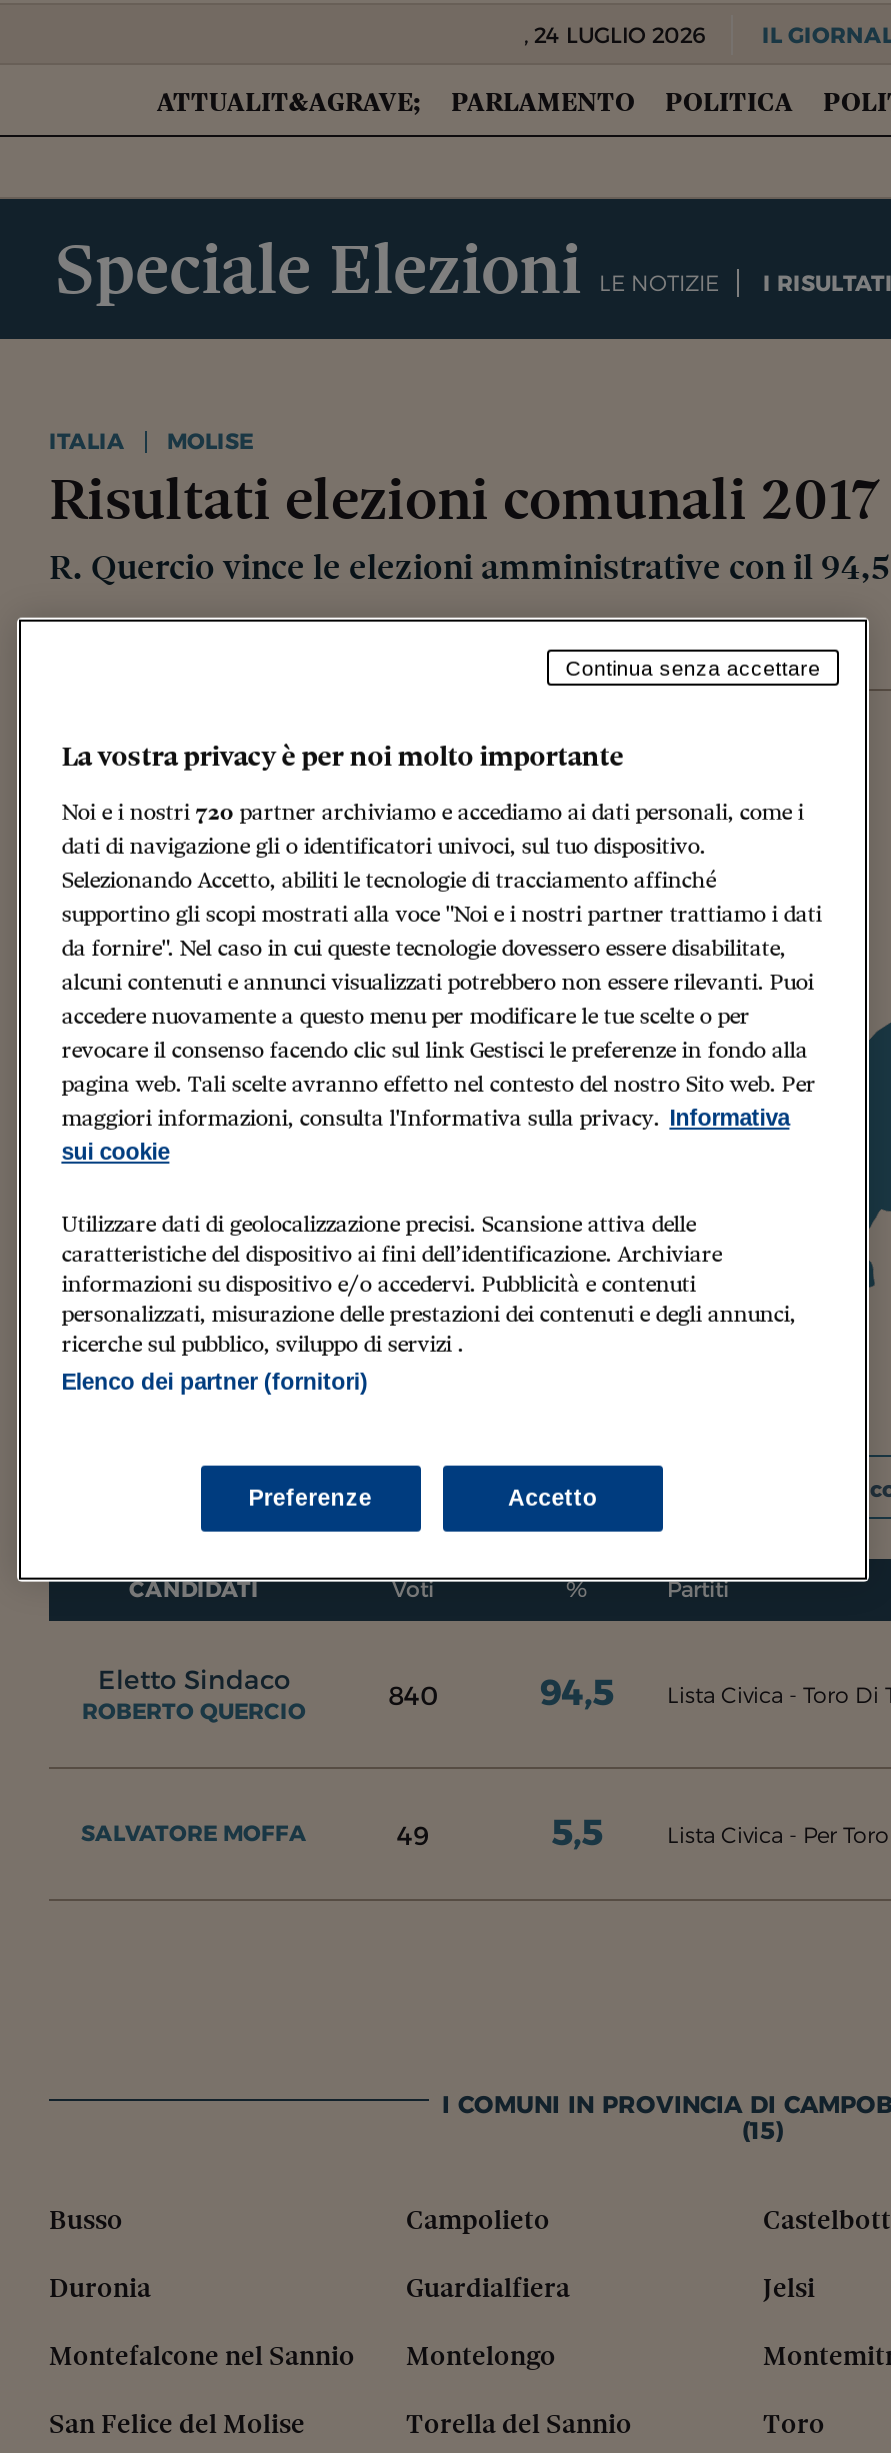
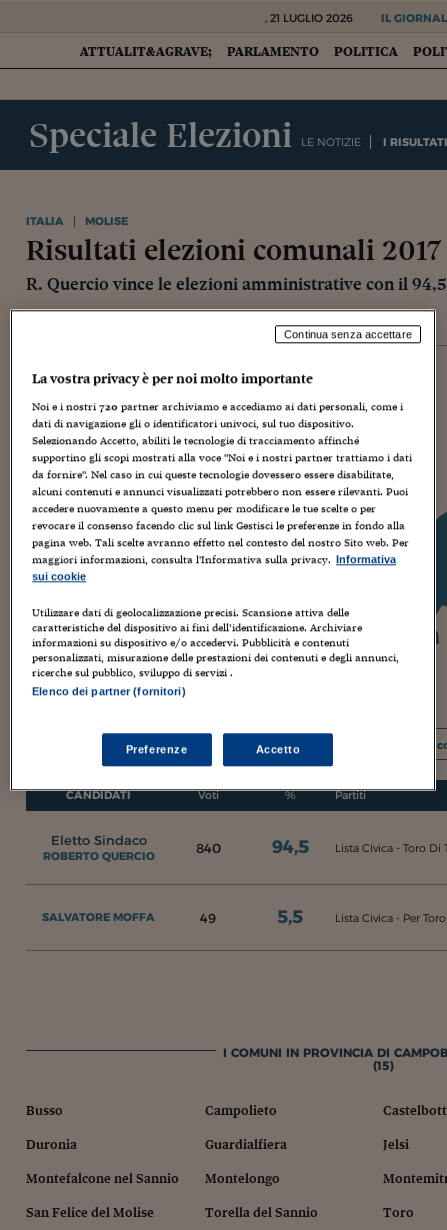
- , 24 LUGLIO 2026
+ , 21 LUGLIO 2026
